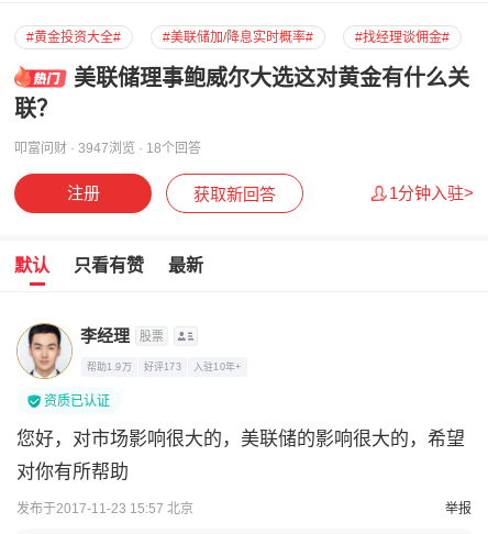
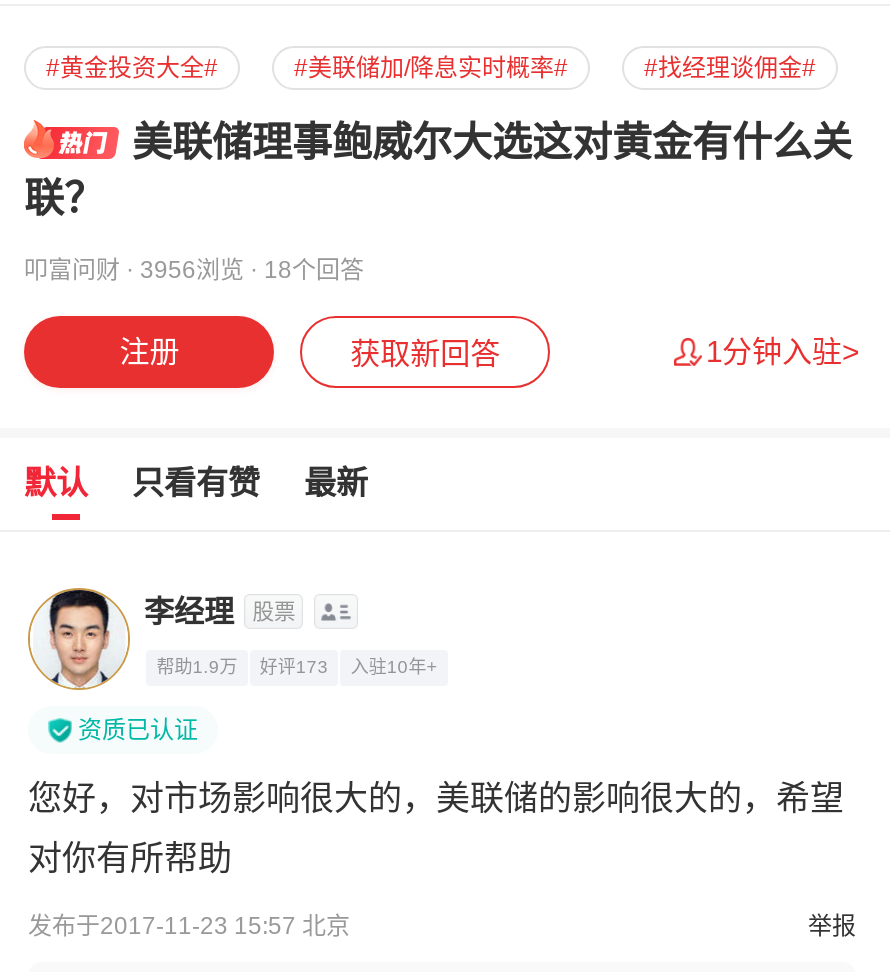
- 叩富问财 · 3947浏览 · 18个回答
+ 叩富问财 · 3956浏览 · 18个回答
